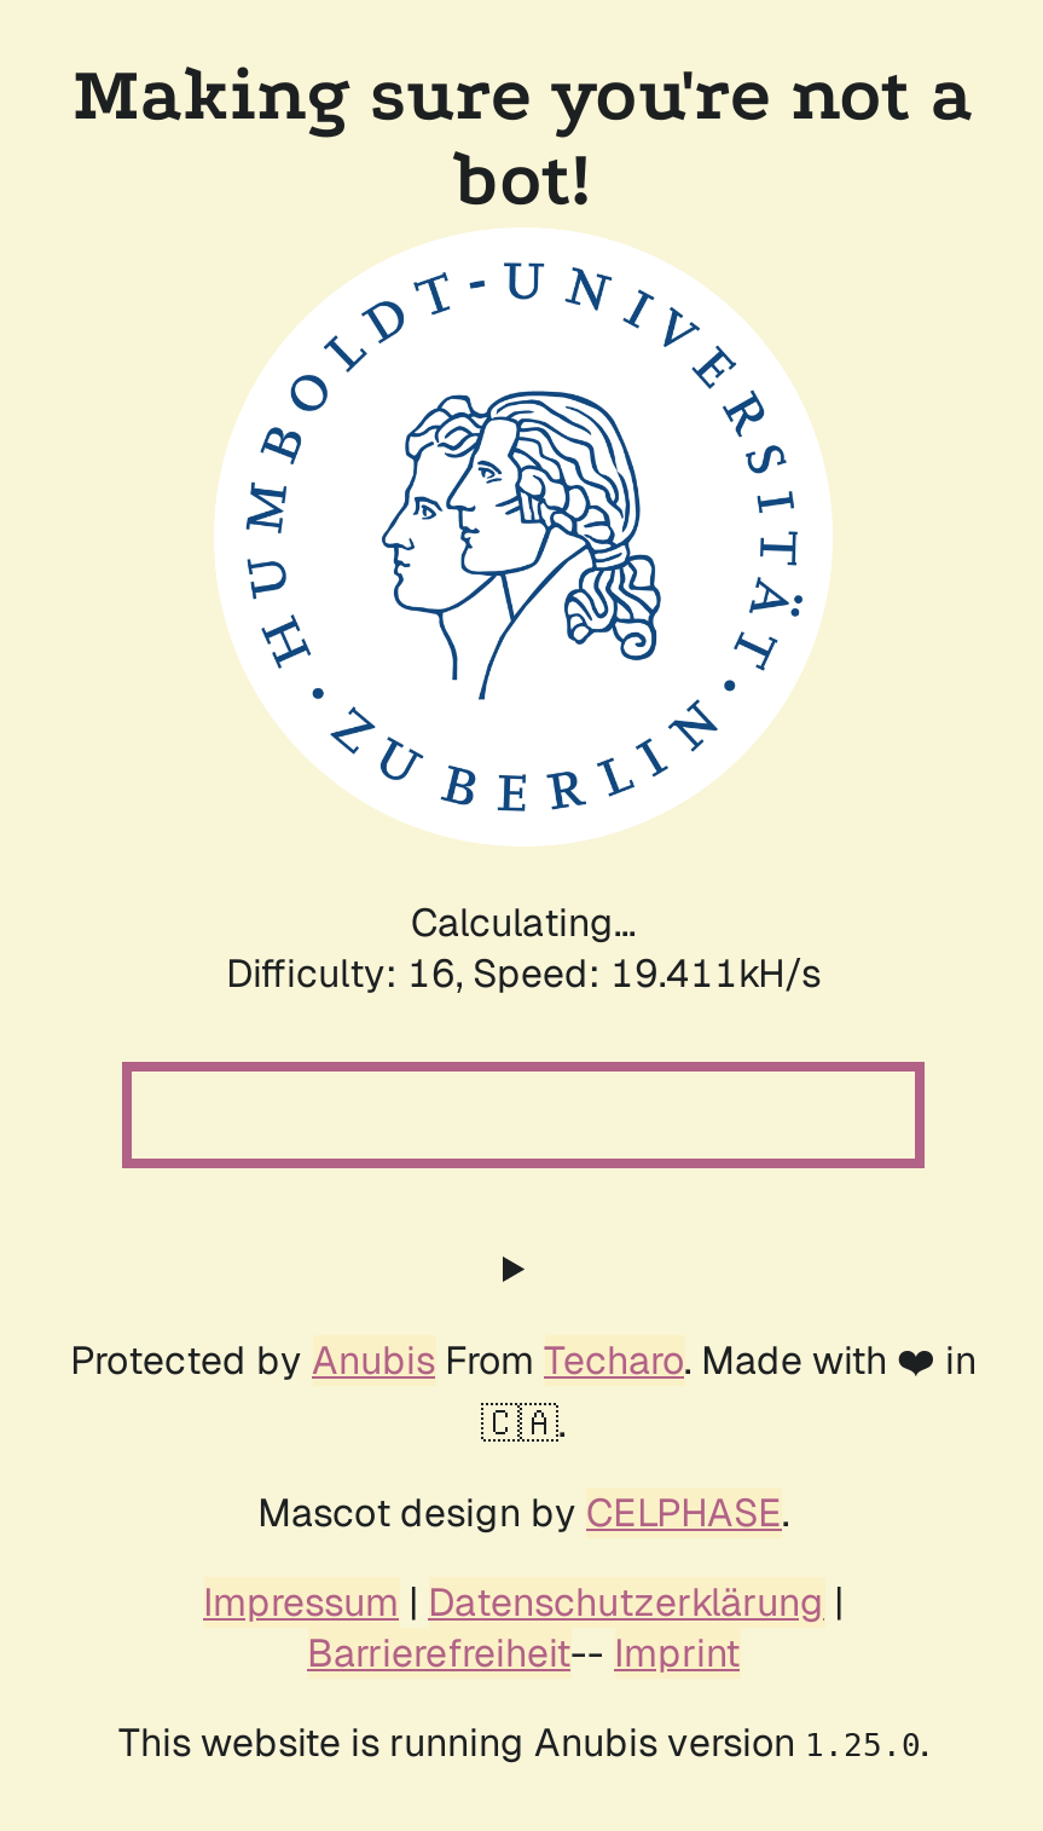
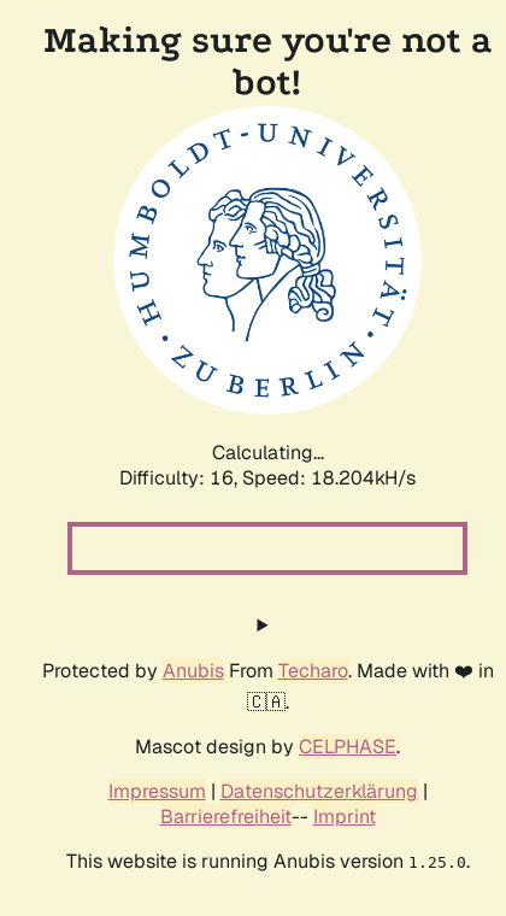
- Difficulty: 16, Speed: 19.411kH/s
+ Difficulty: 16, Speed: 18.204kH/s
